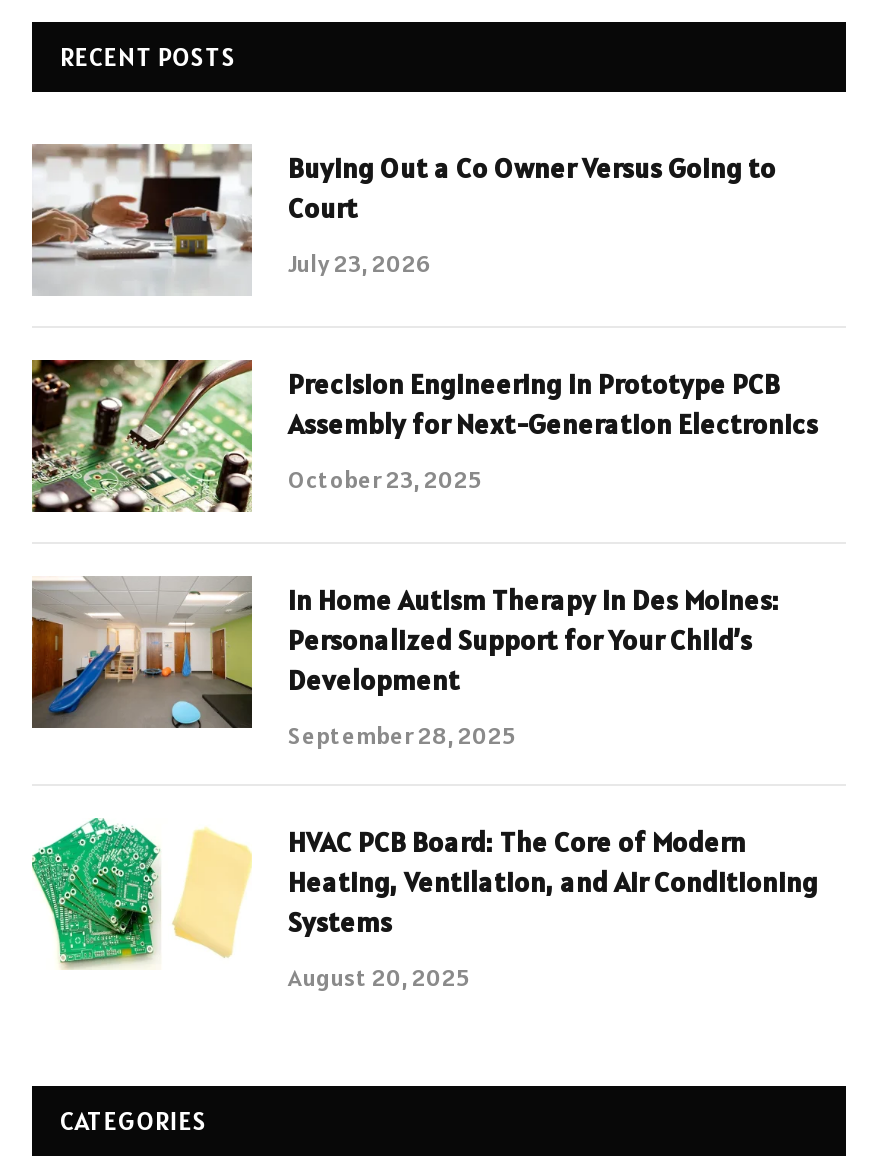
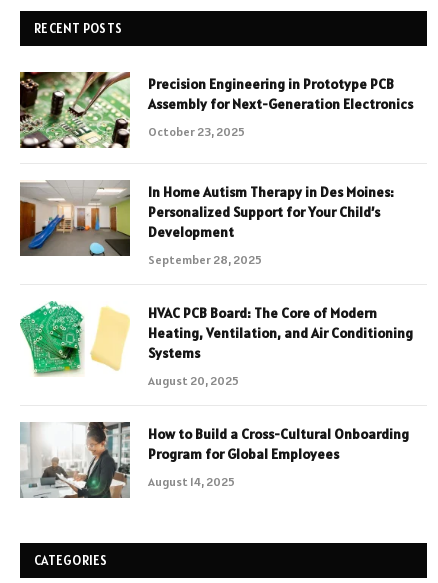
- [image]
- Buying Out a Co Owner Versus Going to
- Court
- July 23, 2026

moved up: [image] | Precision Engineering in Prototype PCB | Assembly for Next-Generation Electronics | ... | Systems | August 20, 2025

+ [image]
+ How to Build a Cross-Cultural Onboarding
+ Program for Global Employees
+ August 14, 2025
